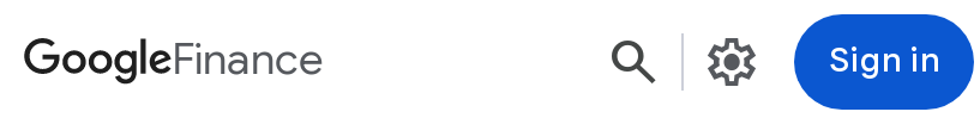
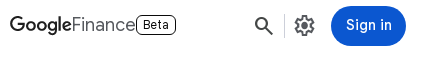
- Finance
+ Finance Beta
